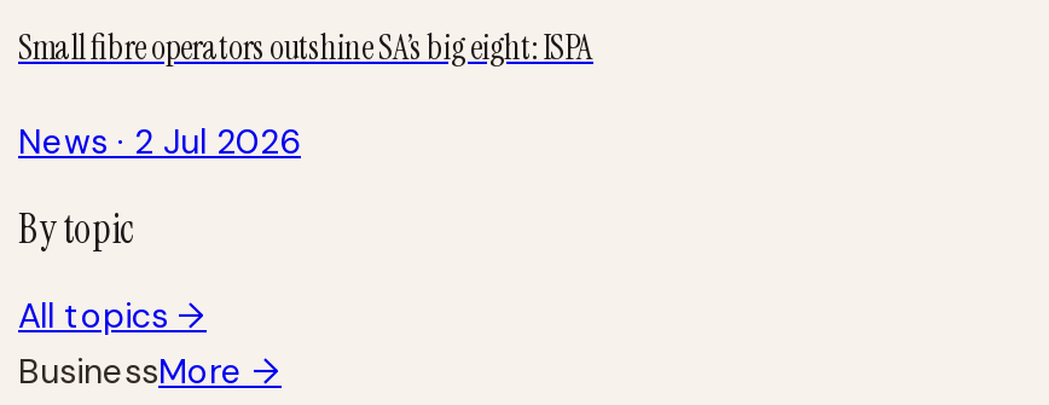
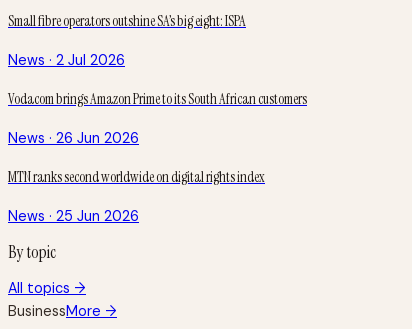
+ Vodacom brings Amazon Prime to its South African customers
+ News · 26 Jun 2026
+ MTN ranks second worldwide on digital rights index
+ News · 25 Jun 2026
